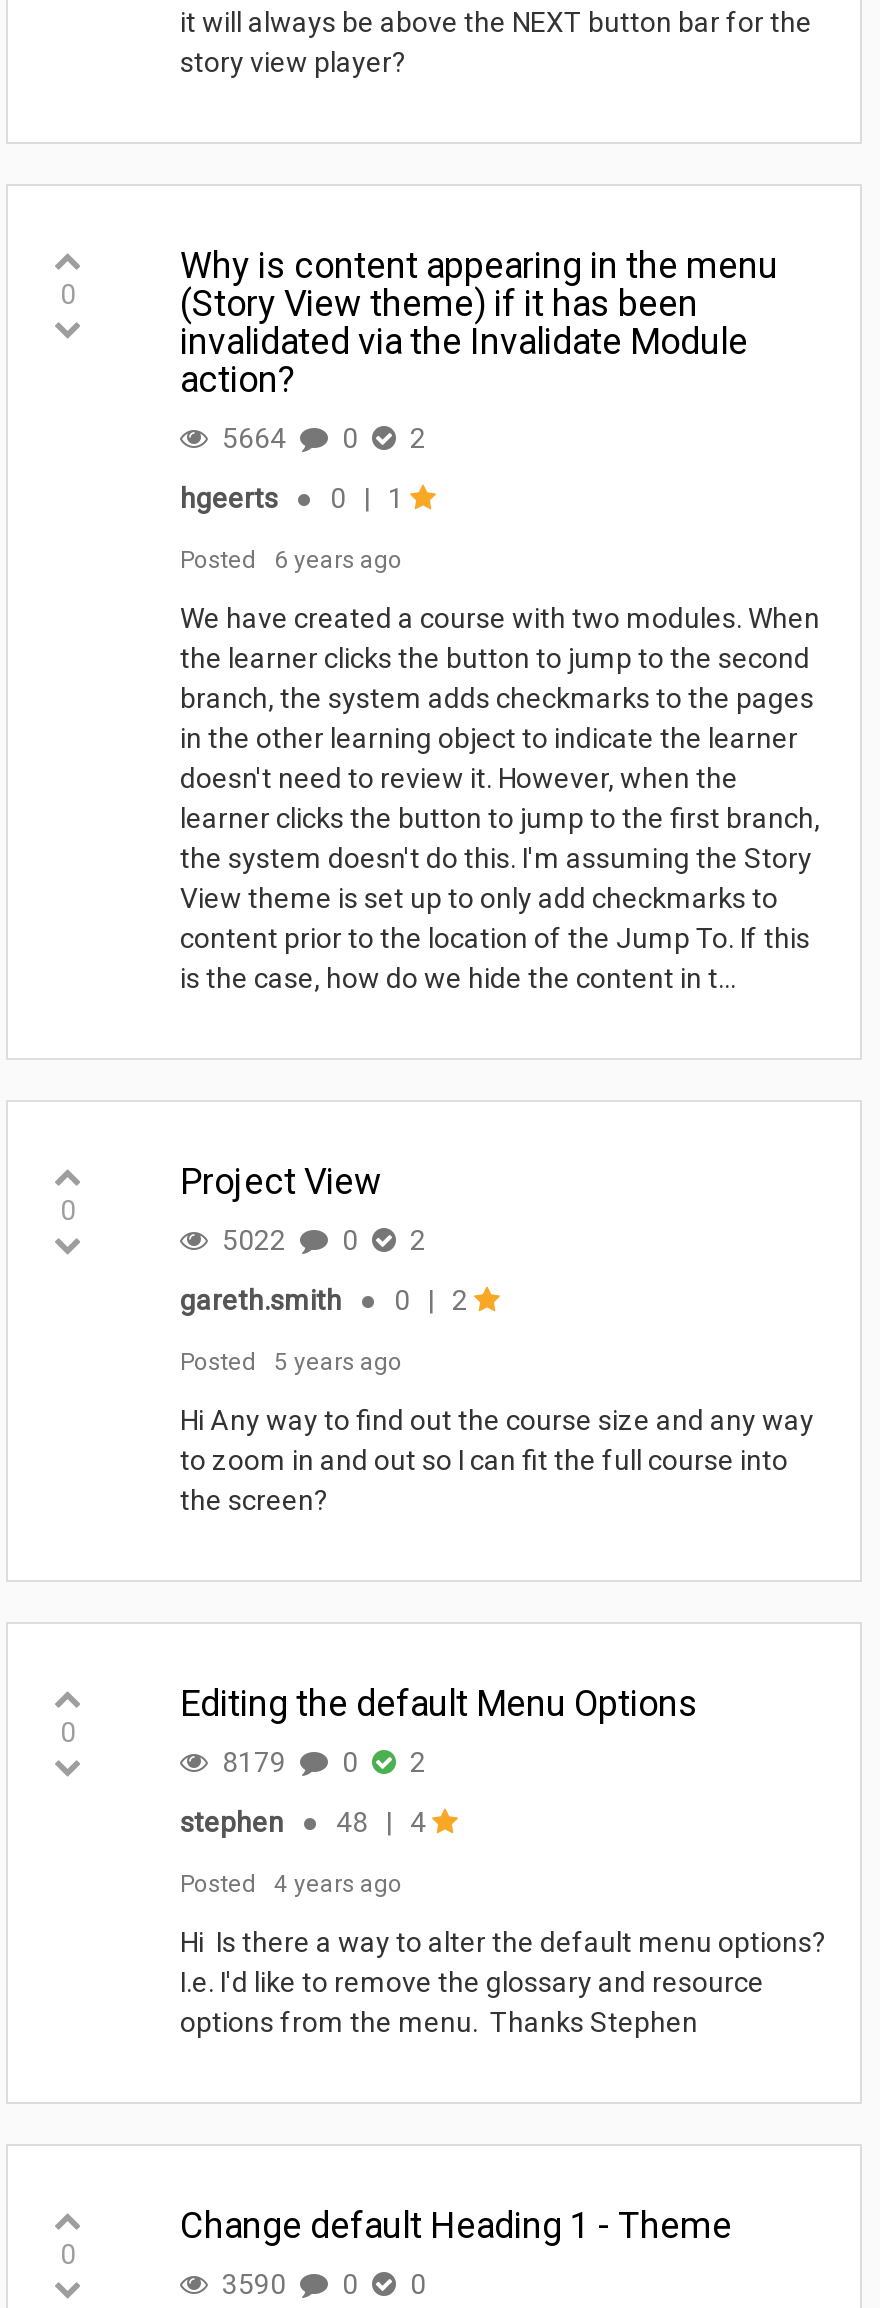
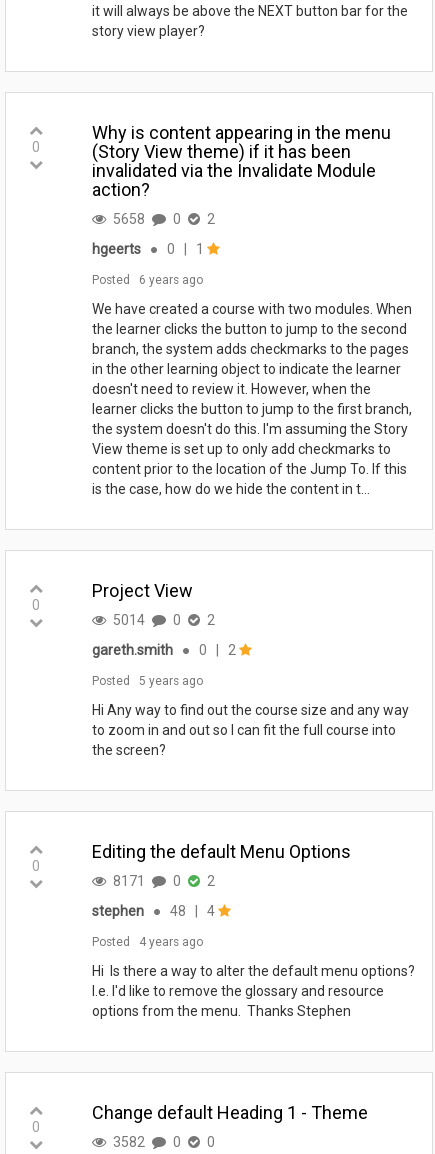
- 5664 0 2
+ 5658 0 2

- 5022 0 2
+ 5014 0 2

- 8179 0 2
+ 8171 0 2

- 3590 0 0
+ 3582 0 0
